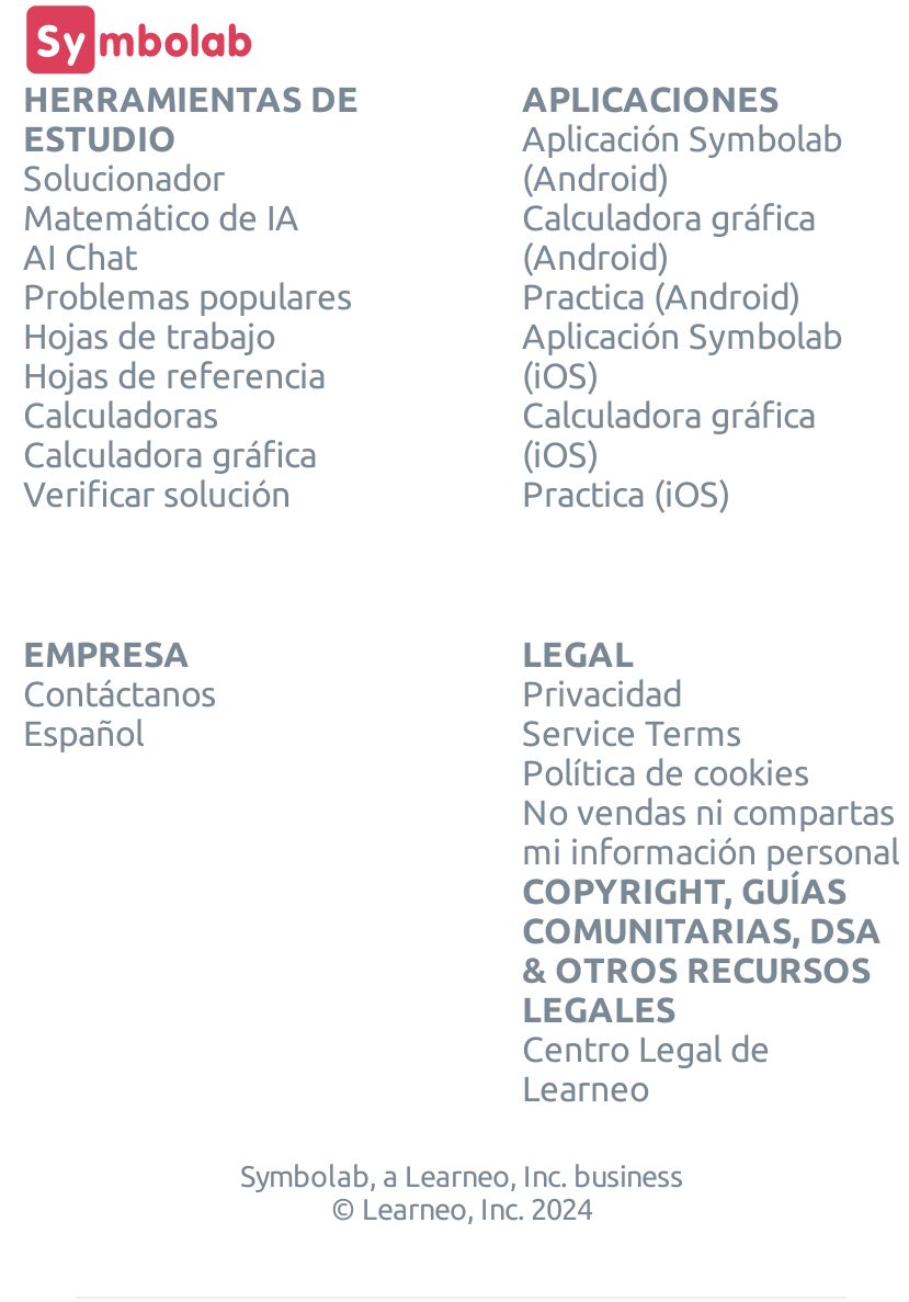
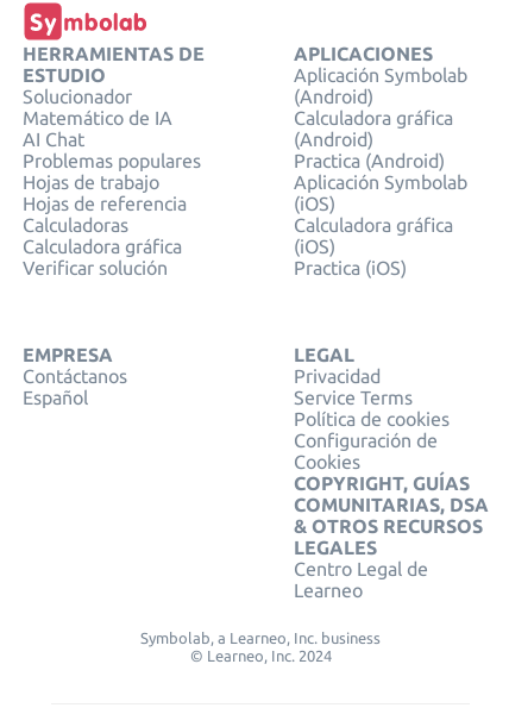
- No vendas ni compartas
- mi información personal
+ Configuración de
+ Cookies
